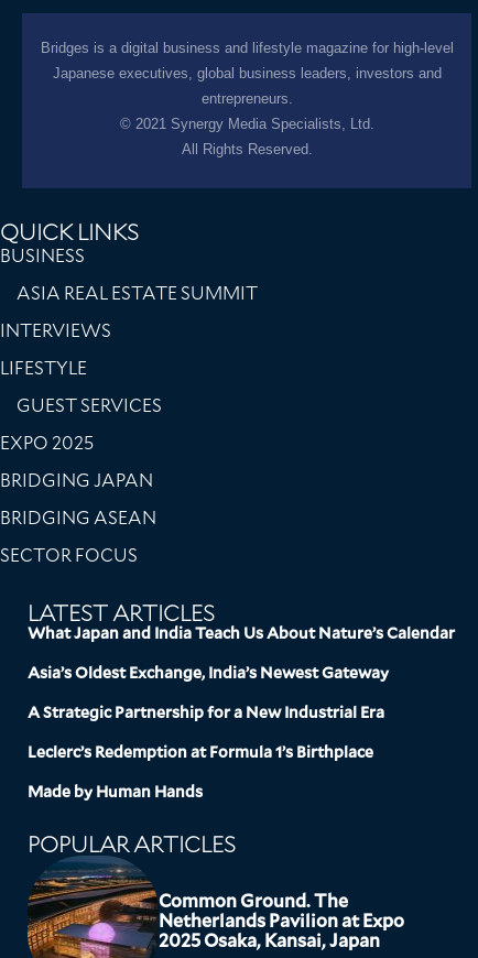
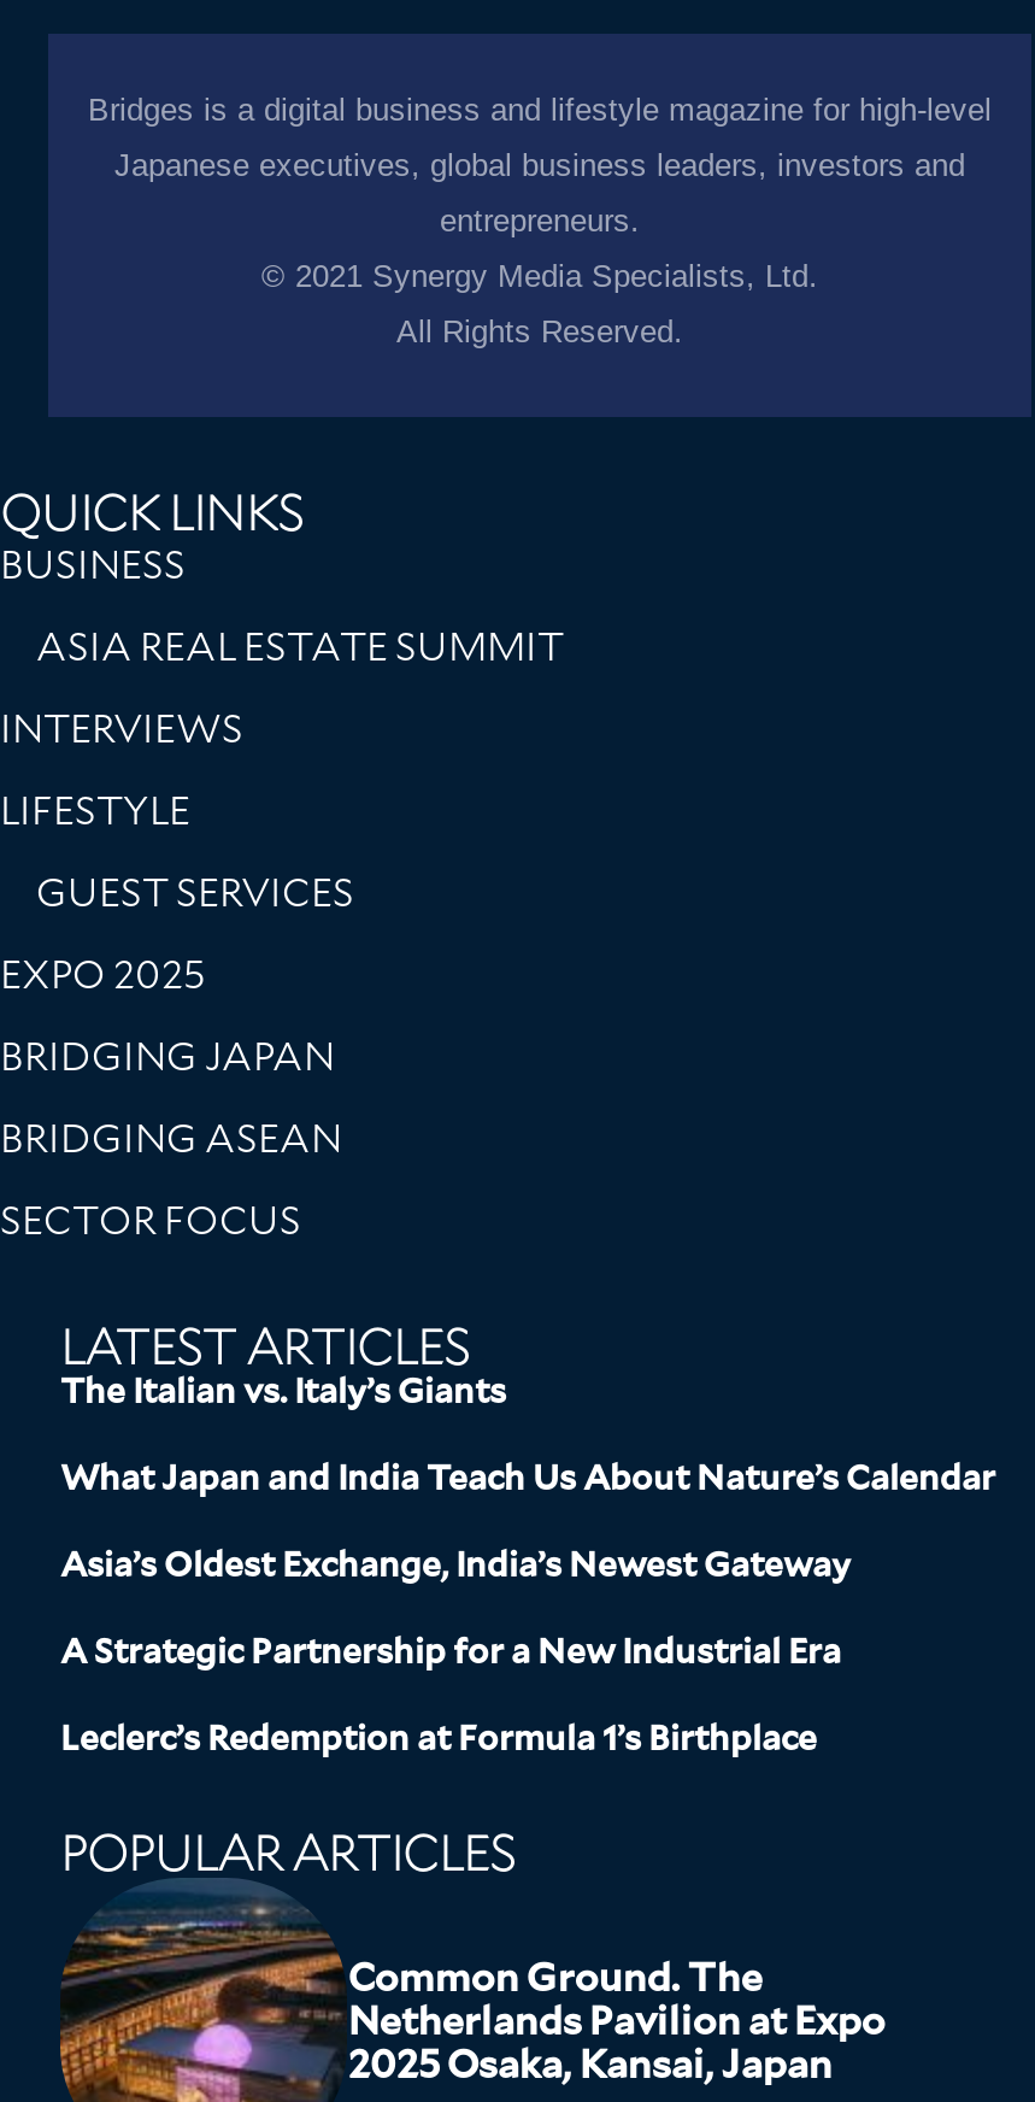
+ The Italian vs. Italy’s Giants

moved down: What Japan and India Teach Us About Nature’s Calendar | Asia’s Oldest Exchange, India’s Newest Gateway | A Strategic Partnership for a New Industrial Era | Leclerc’s Redemption at Formula 1’s Birthplace

- Made by Human Hands
